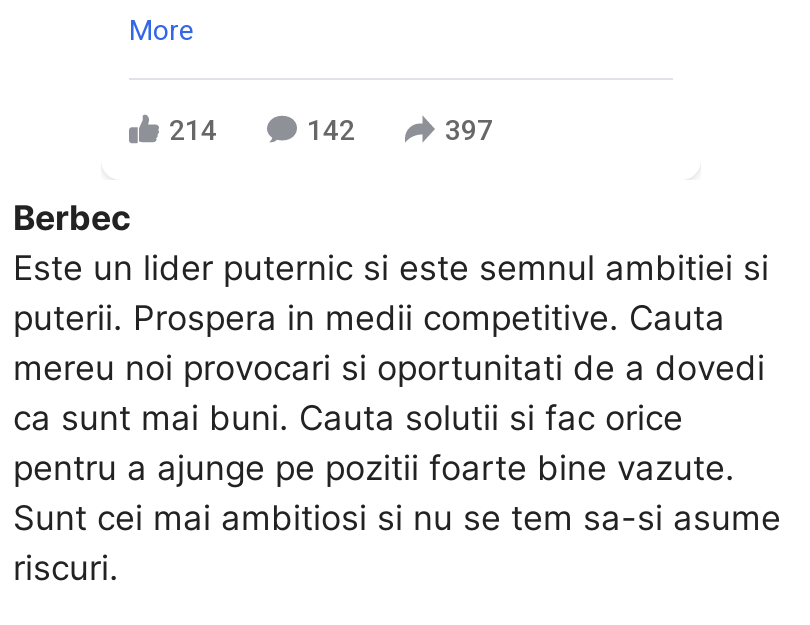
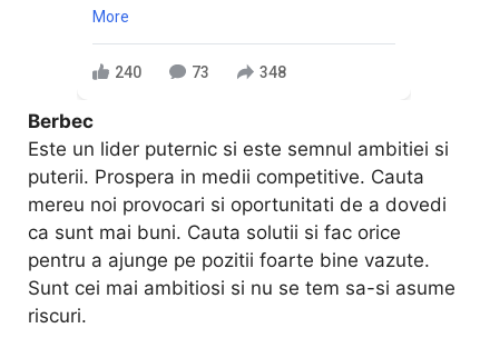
- 214
+ 240

- 142
+ 73

- 397
+ 348
